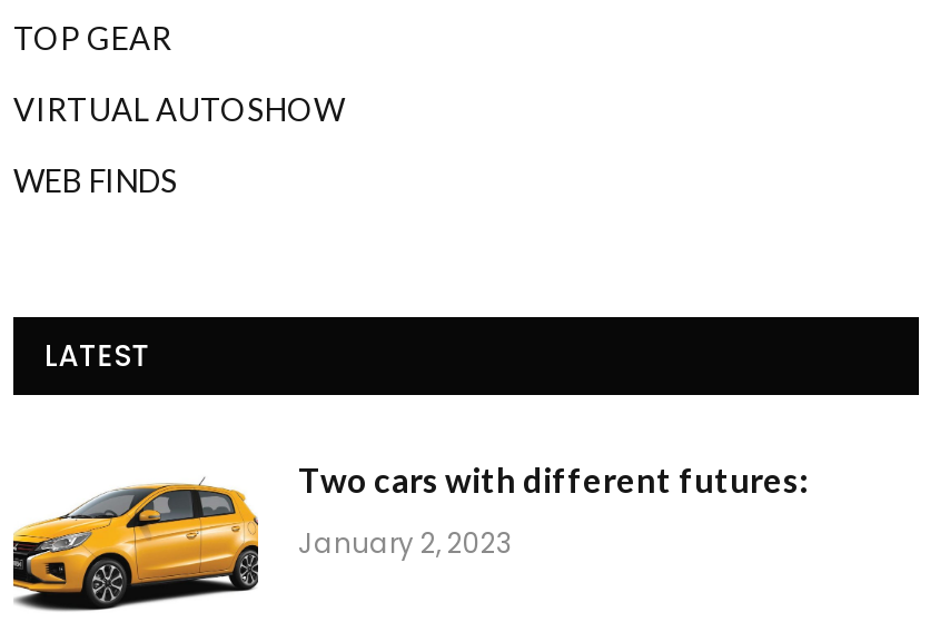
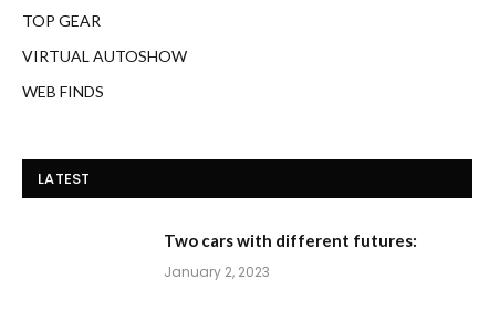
- [image]
